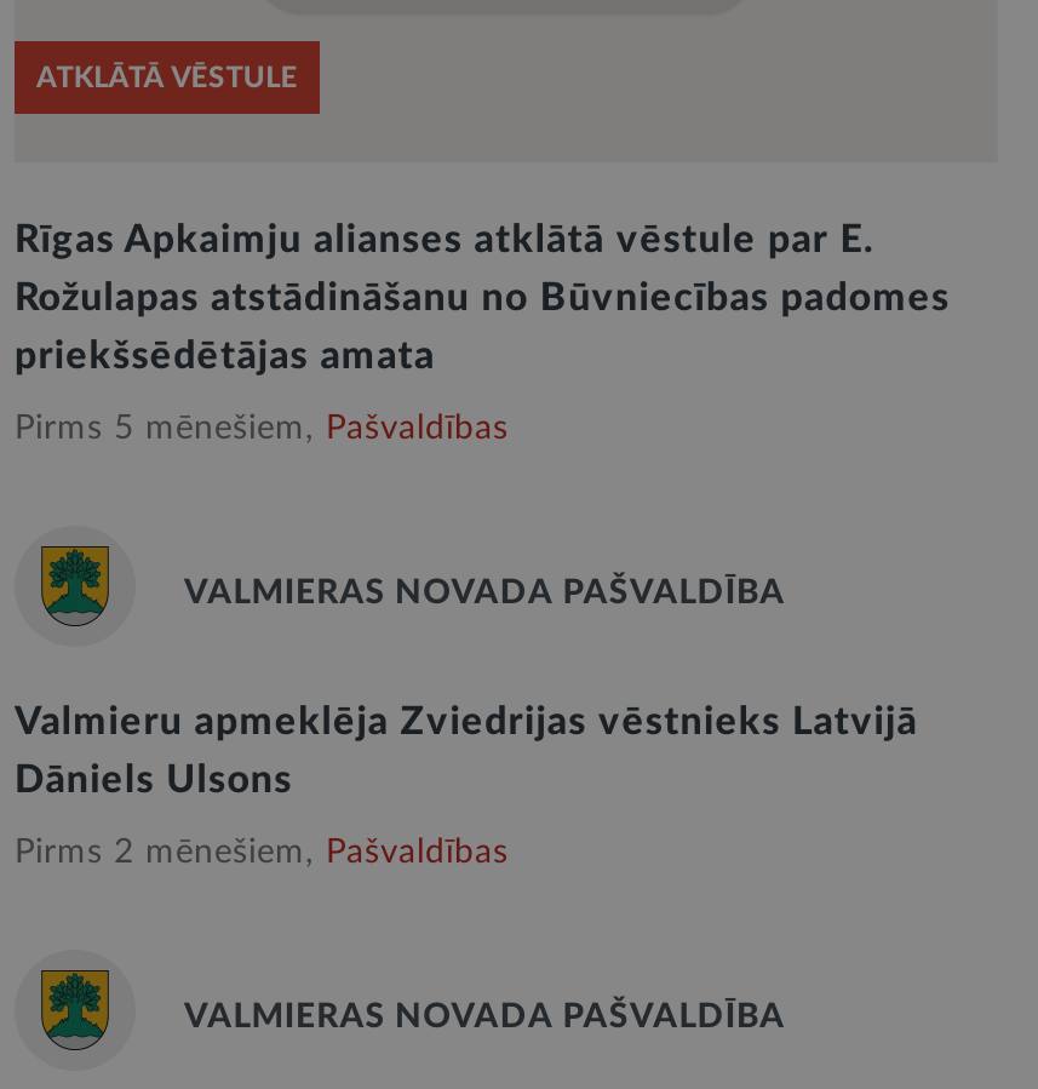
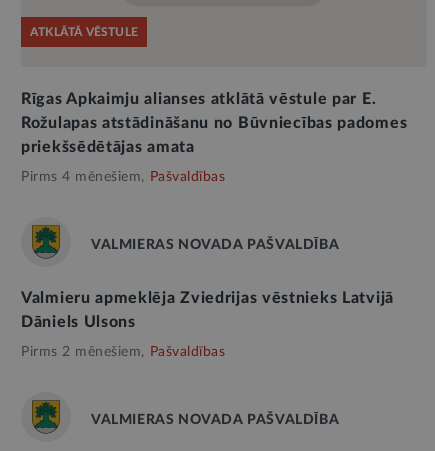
- Pirms 5 mēnešiem, Pašvaldības
+ Pirms 4 mēnešiem, Pašvaldības
